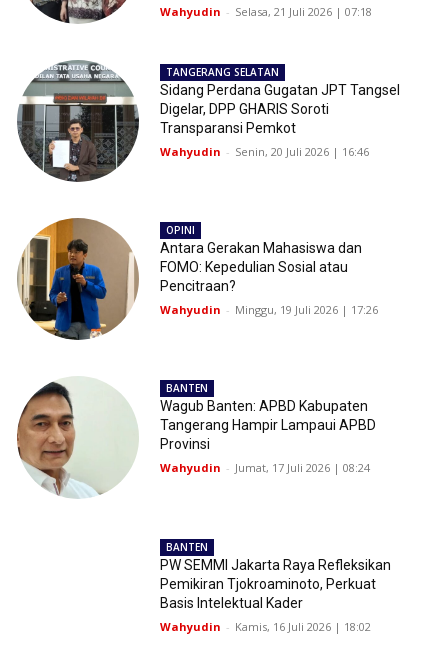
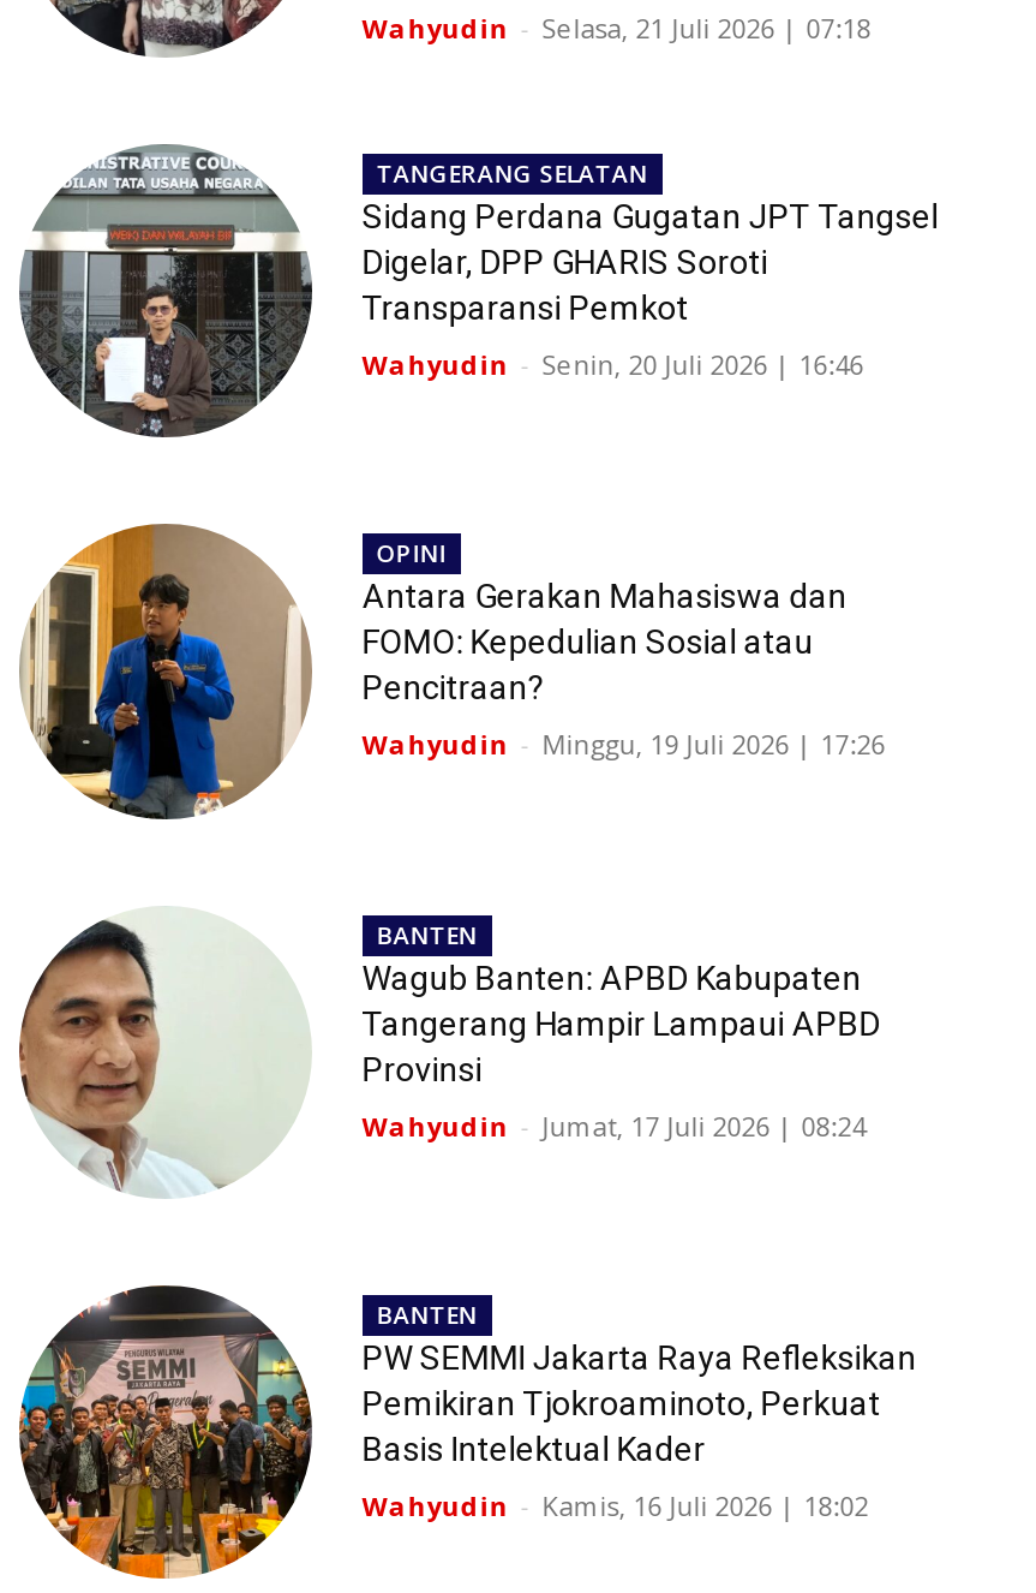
+ [image]
